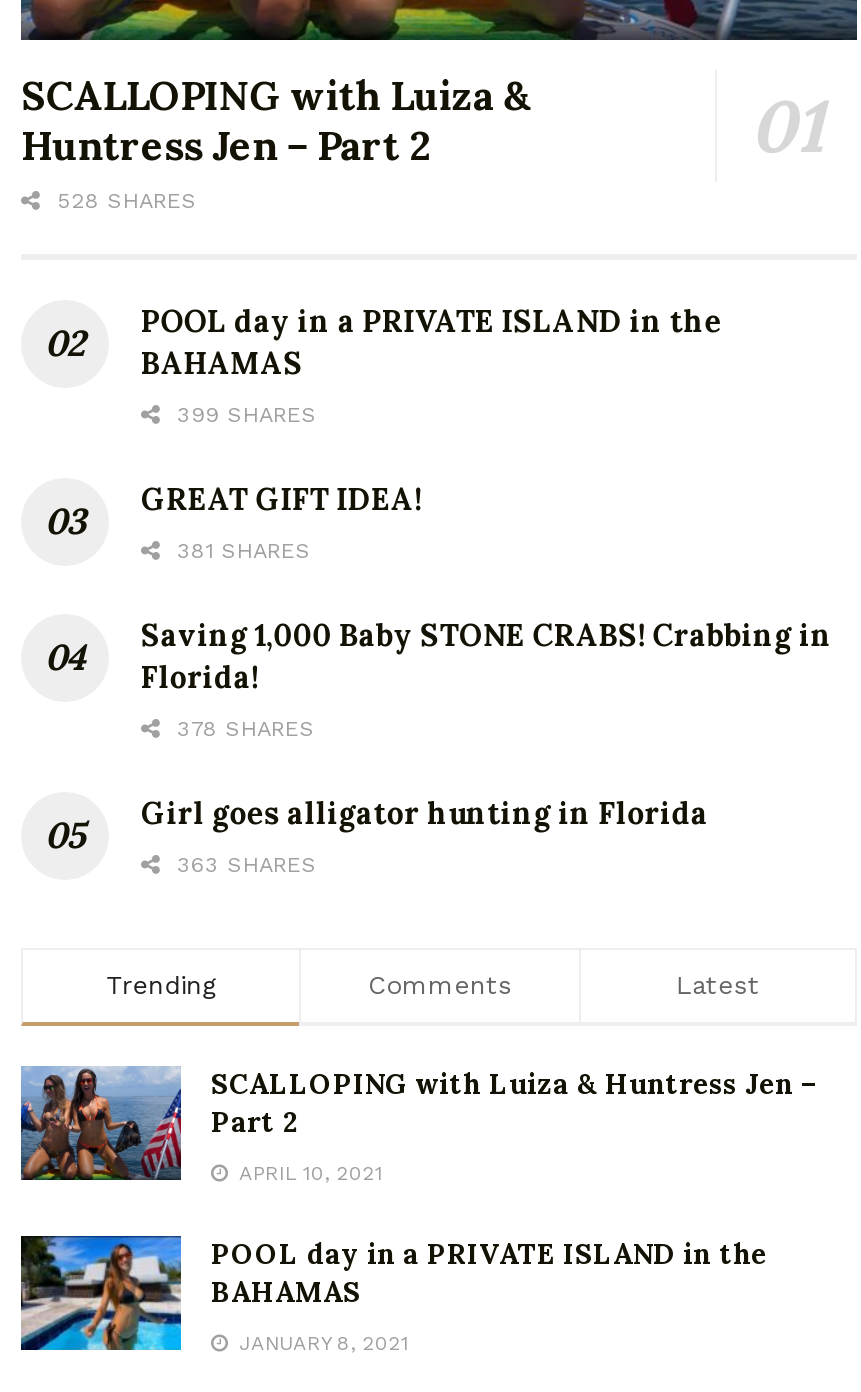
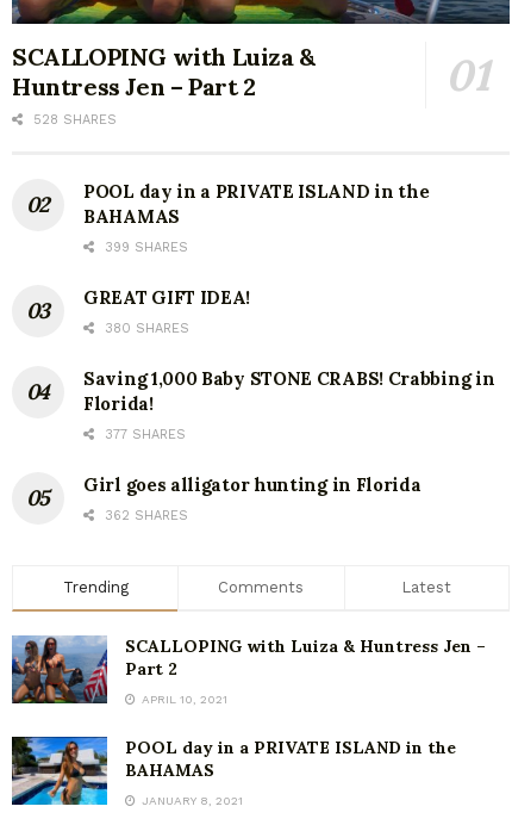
- 381 SHARES
+ 380 SHARES

- 378 SHARES
+ 377 SHARES

- 363 SHARES
+ 362 SHARES
